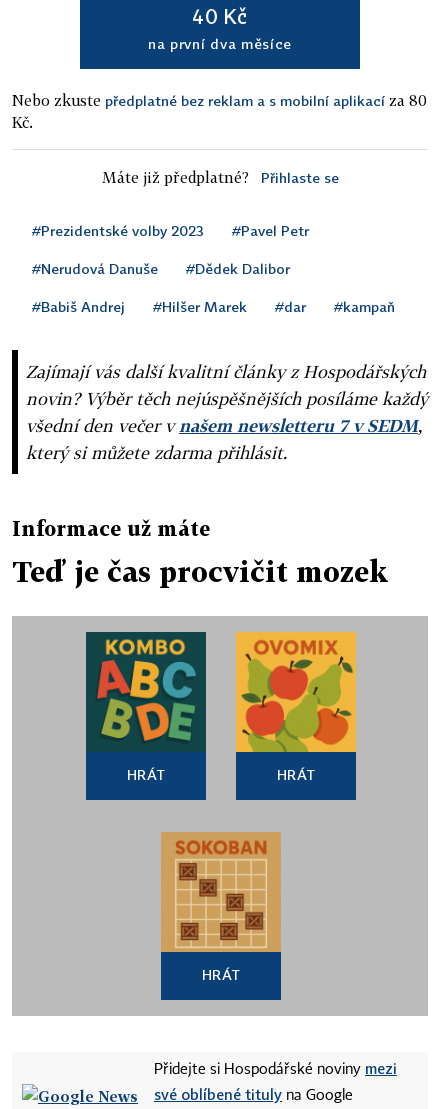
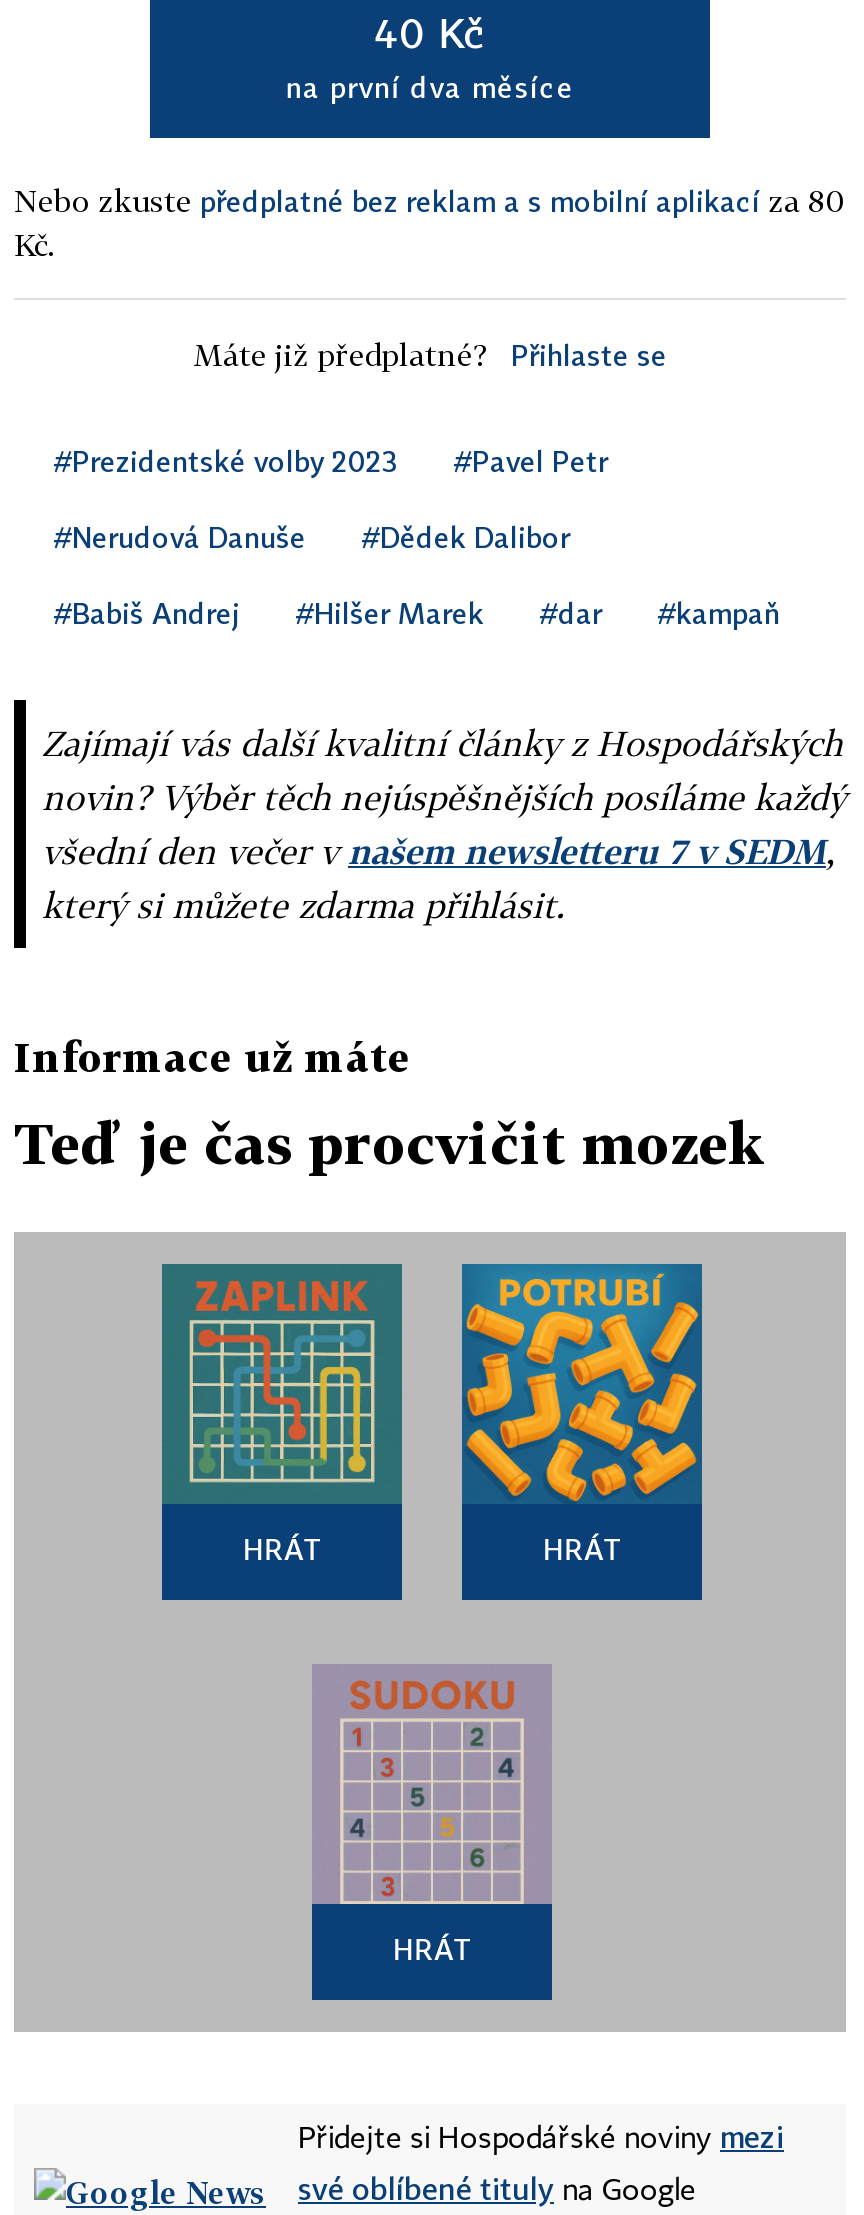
- [image]
+ [image]

- [image]
+ [image]

- [image]
+ [image]
